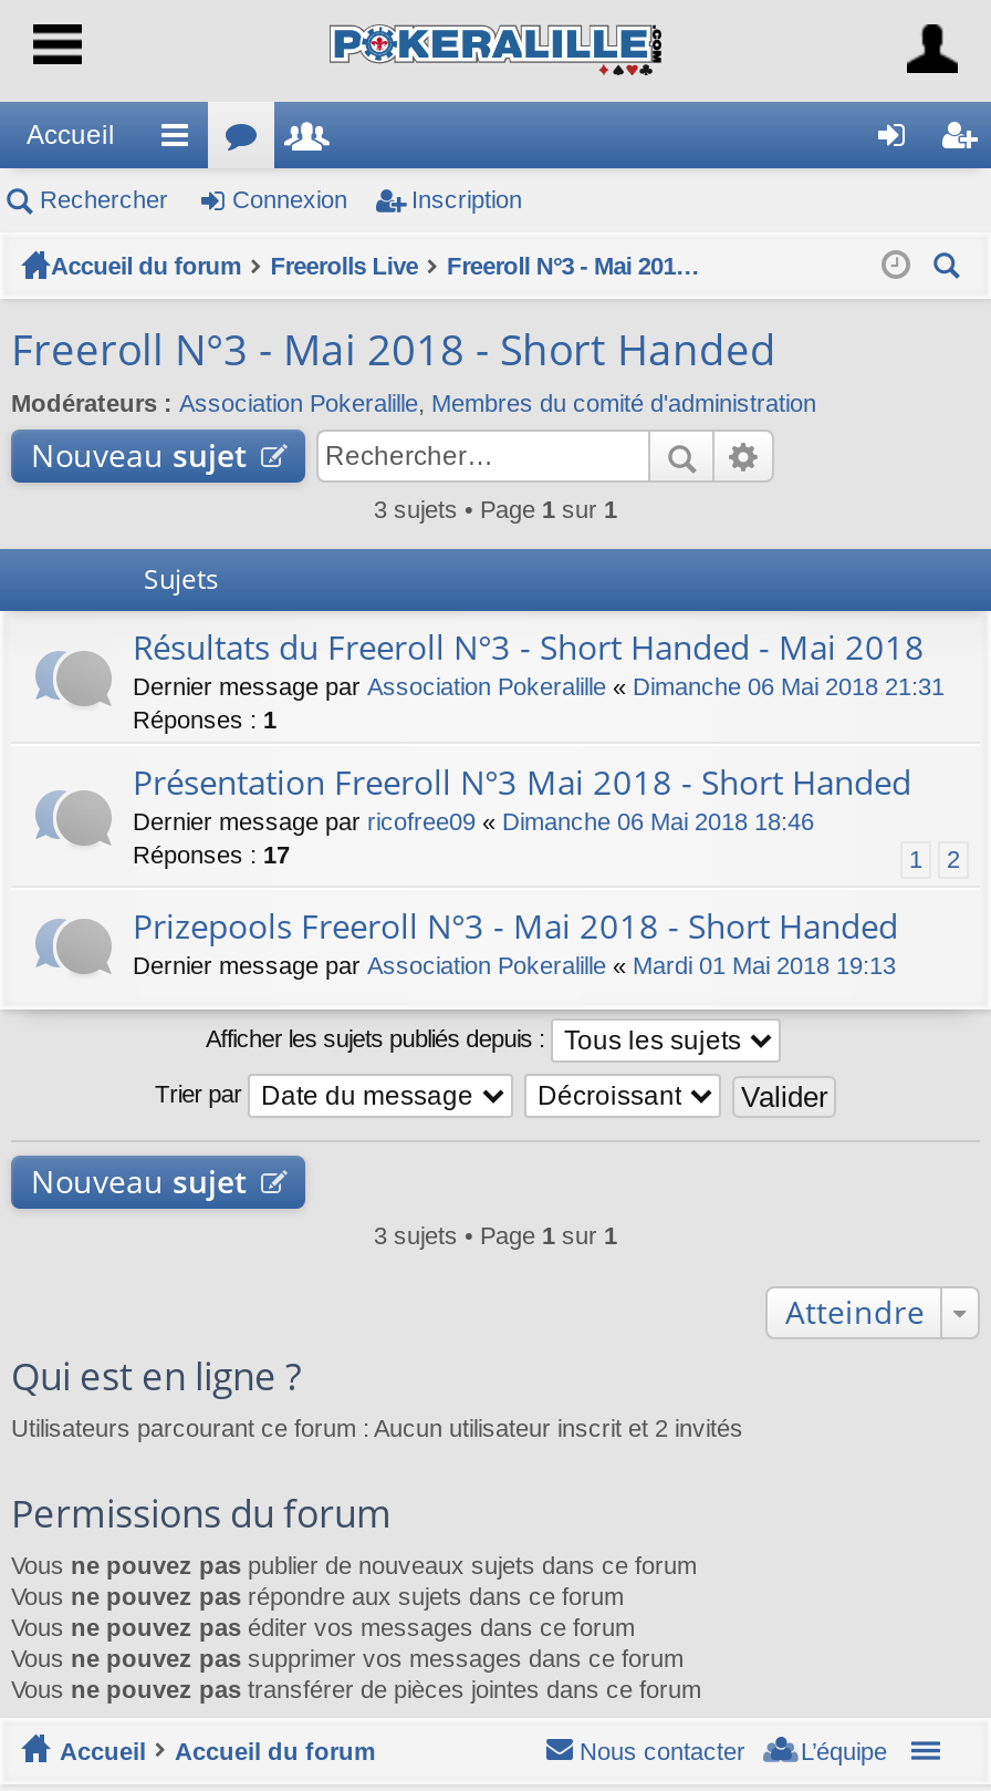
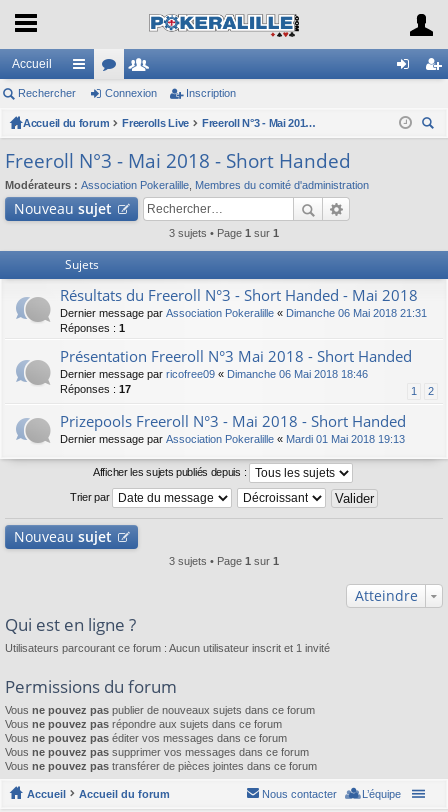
- Utilisateurs parcourant ce forum : Aucun utilisateur inscrit et 2 invités
+ Utilisateurs parcourant ce forum : Aucun utilisateur inscrit et 1 invité
